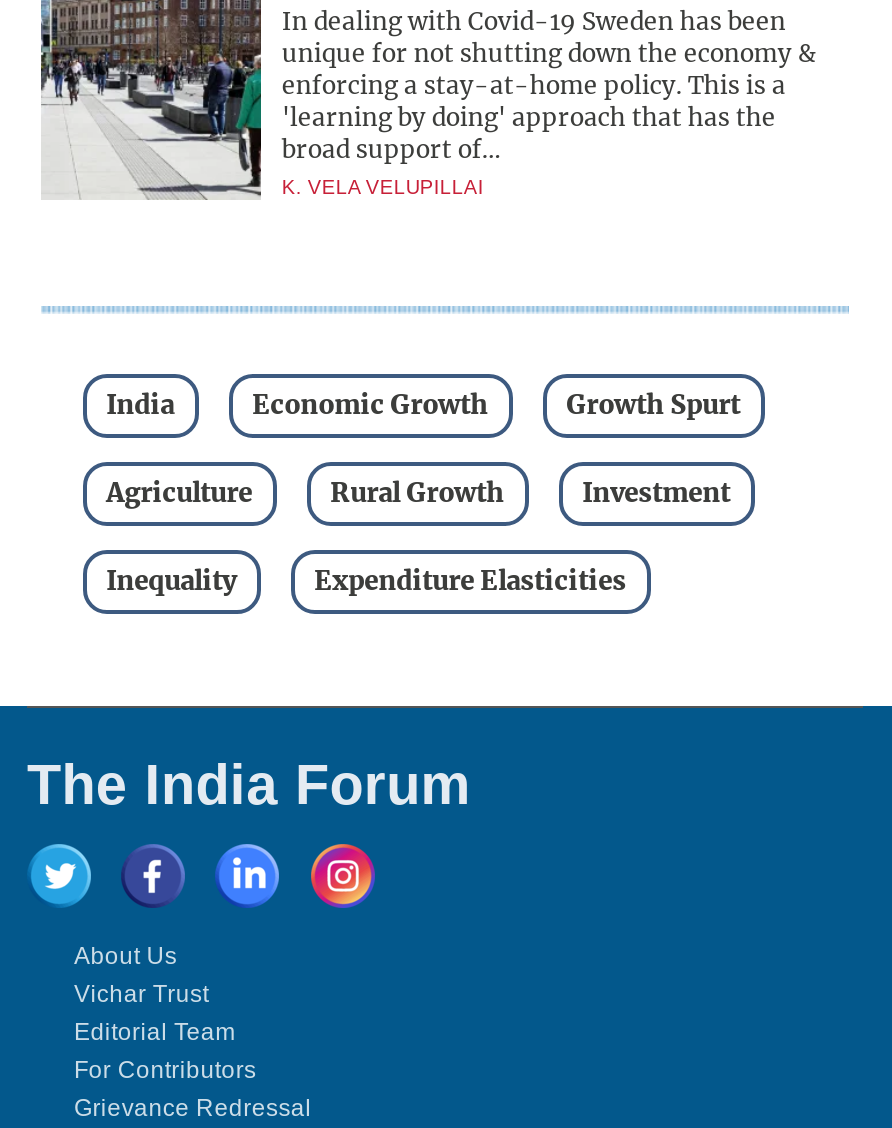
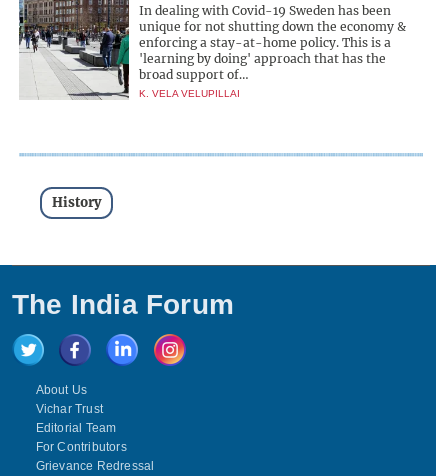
- India
- Economic Growth
- Growth Spurt
- Agriculture
- Rural Growth
- Investment
- Inequality
- Expenditure Elasticities
+ History
